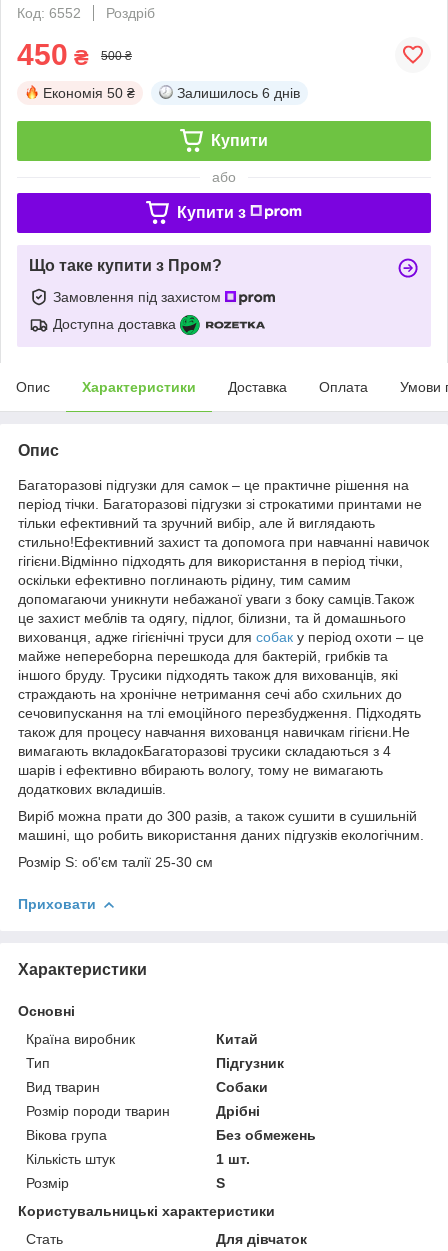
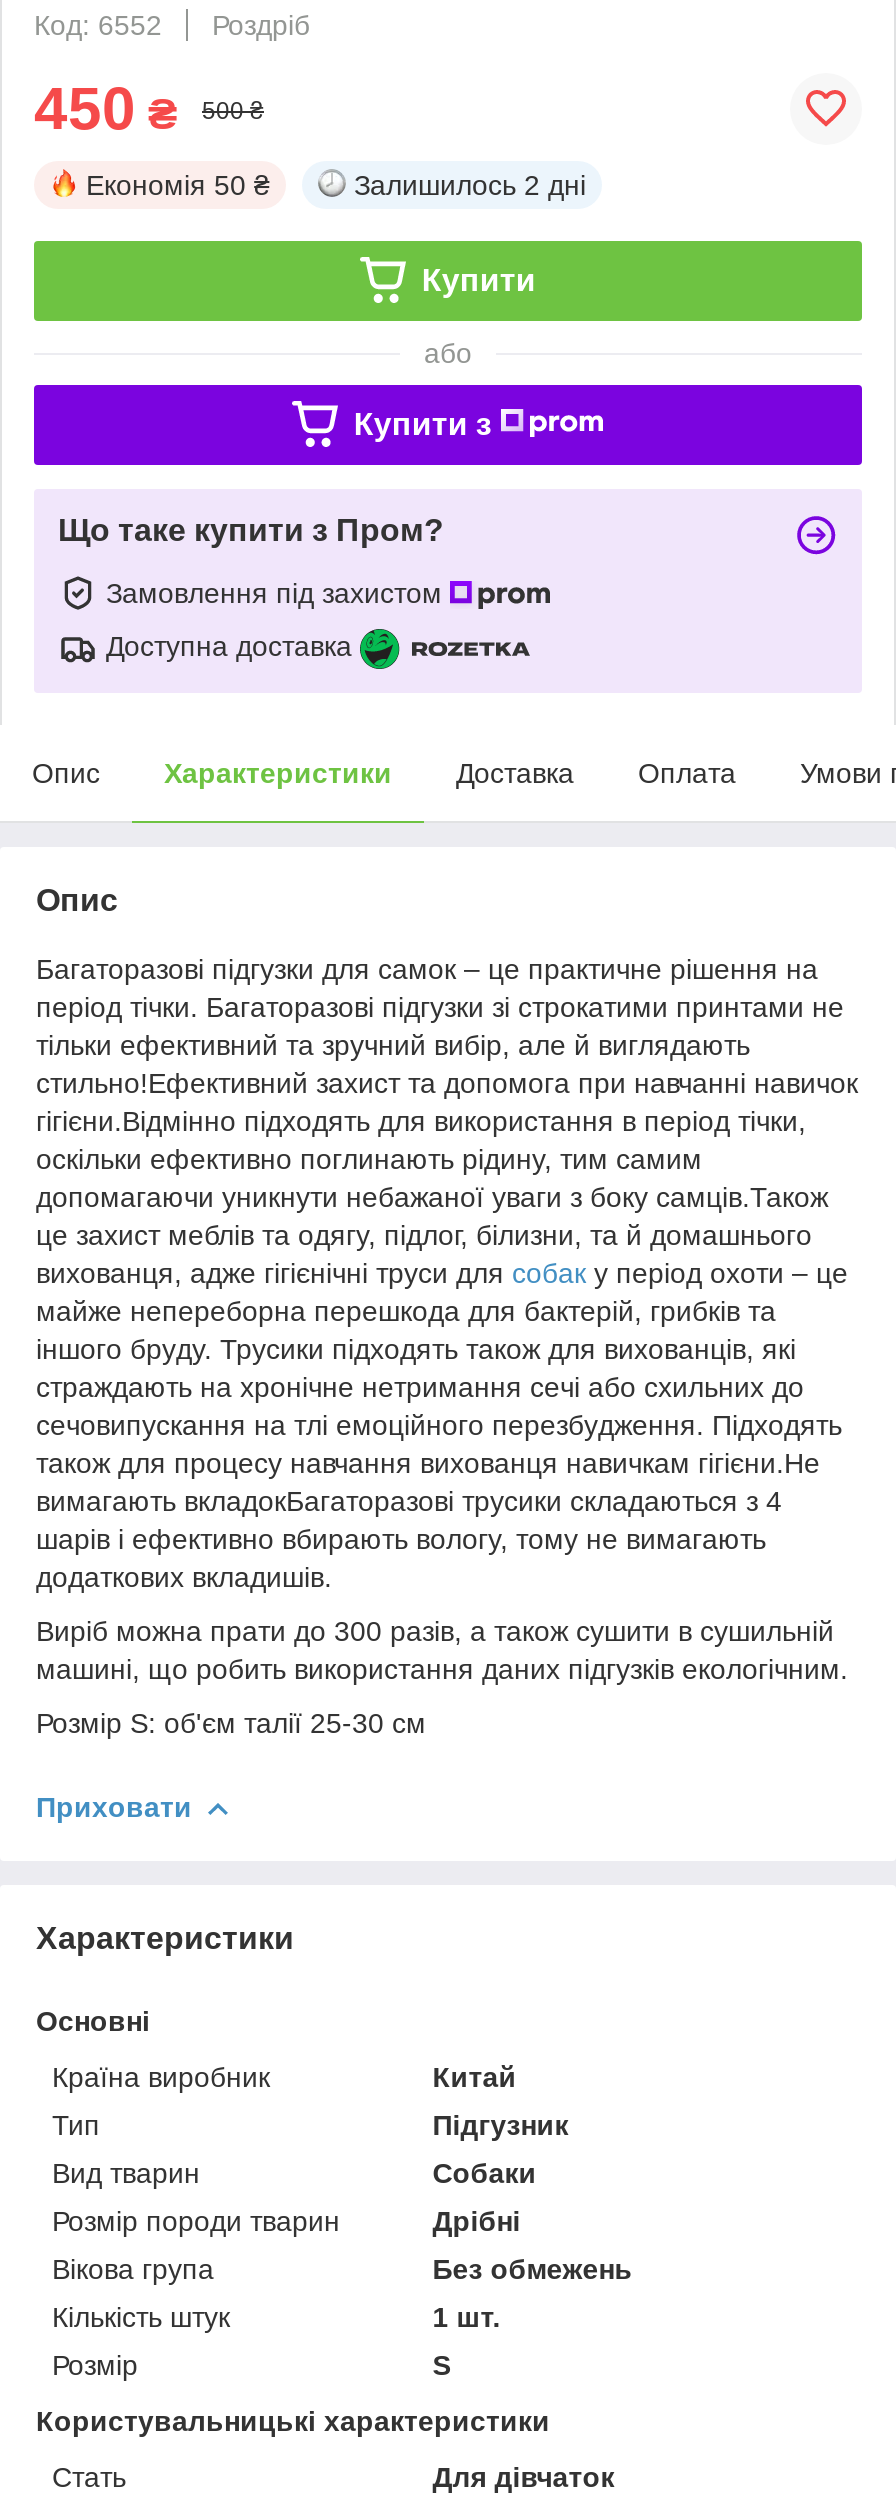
- Залишилось 6 днів
+ Залишилось 2 дні
